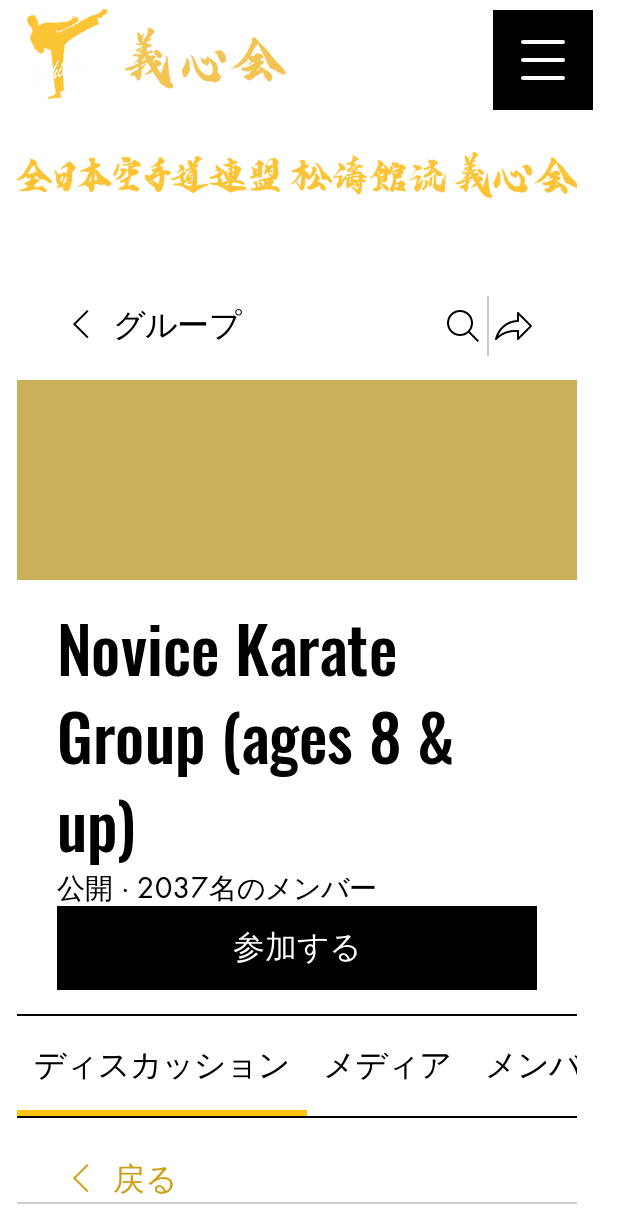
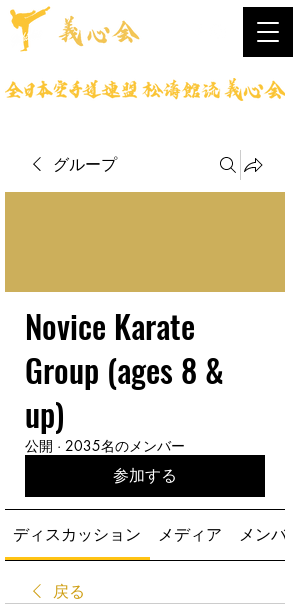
- 公開 · 2037名のメンバー
+ 公開 · 2035名のメンバー
